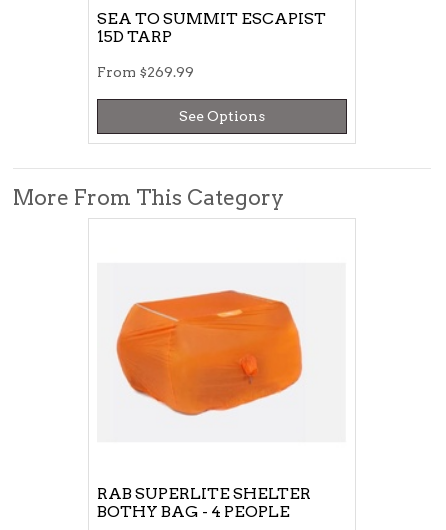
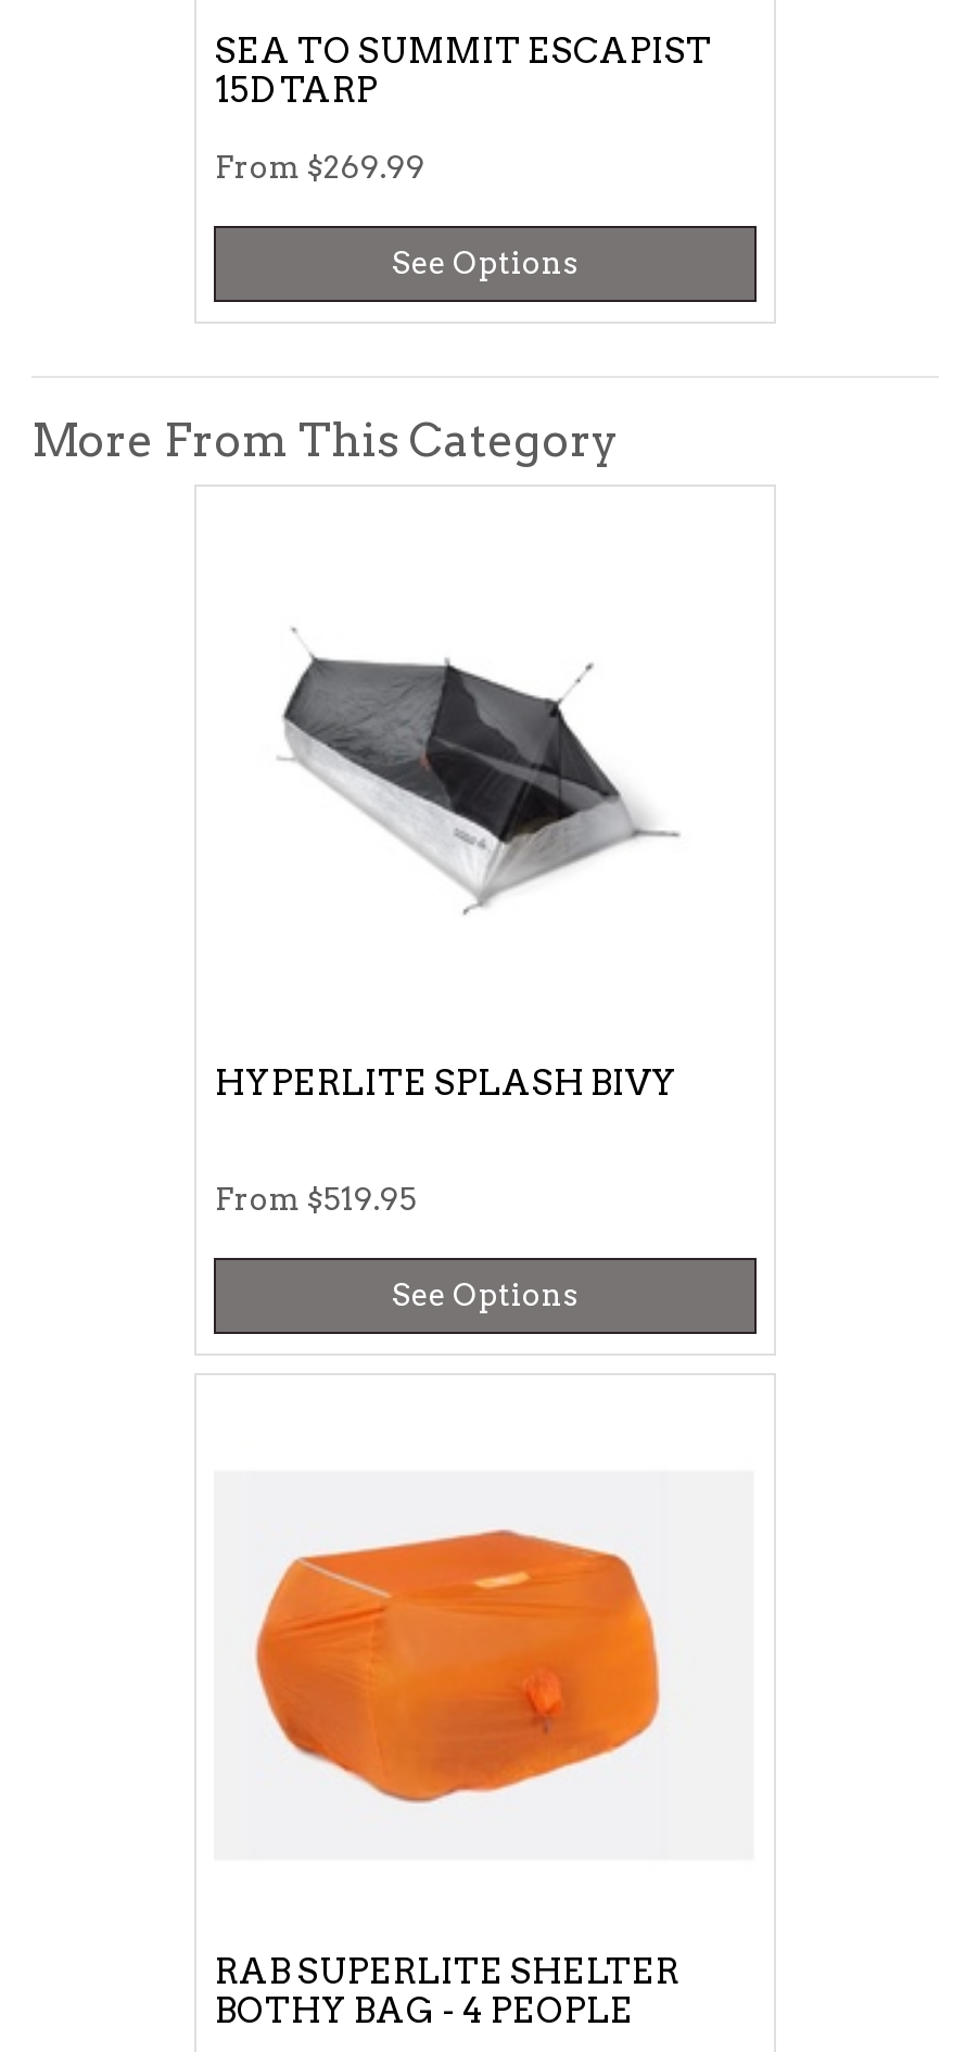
+ HYPERLITE SPLASH BIVY
+ From $519.95
+ See Options

+ [image]
